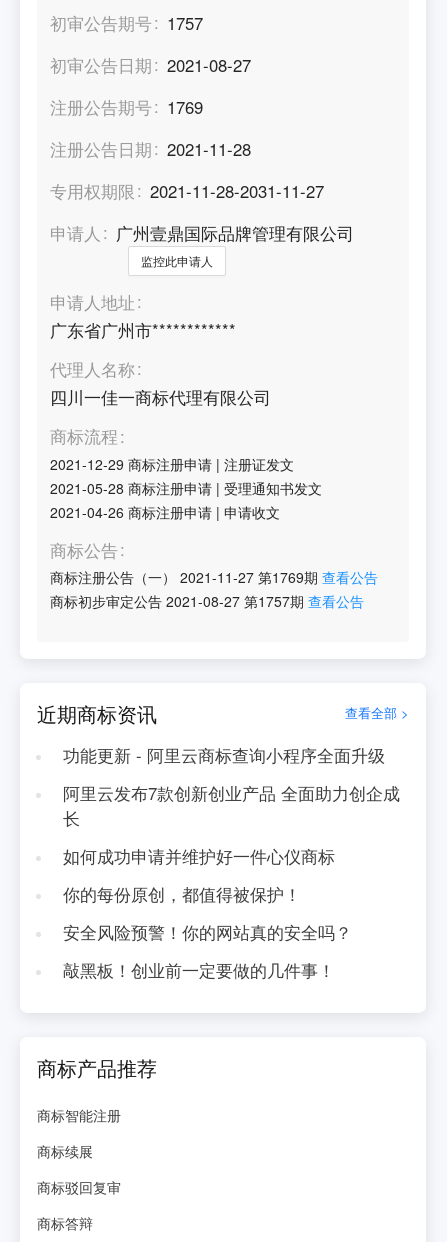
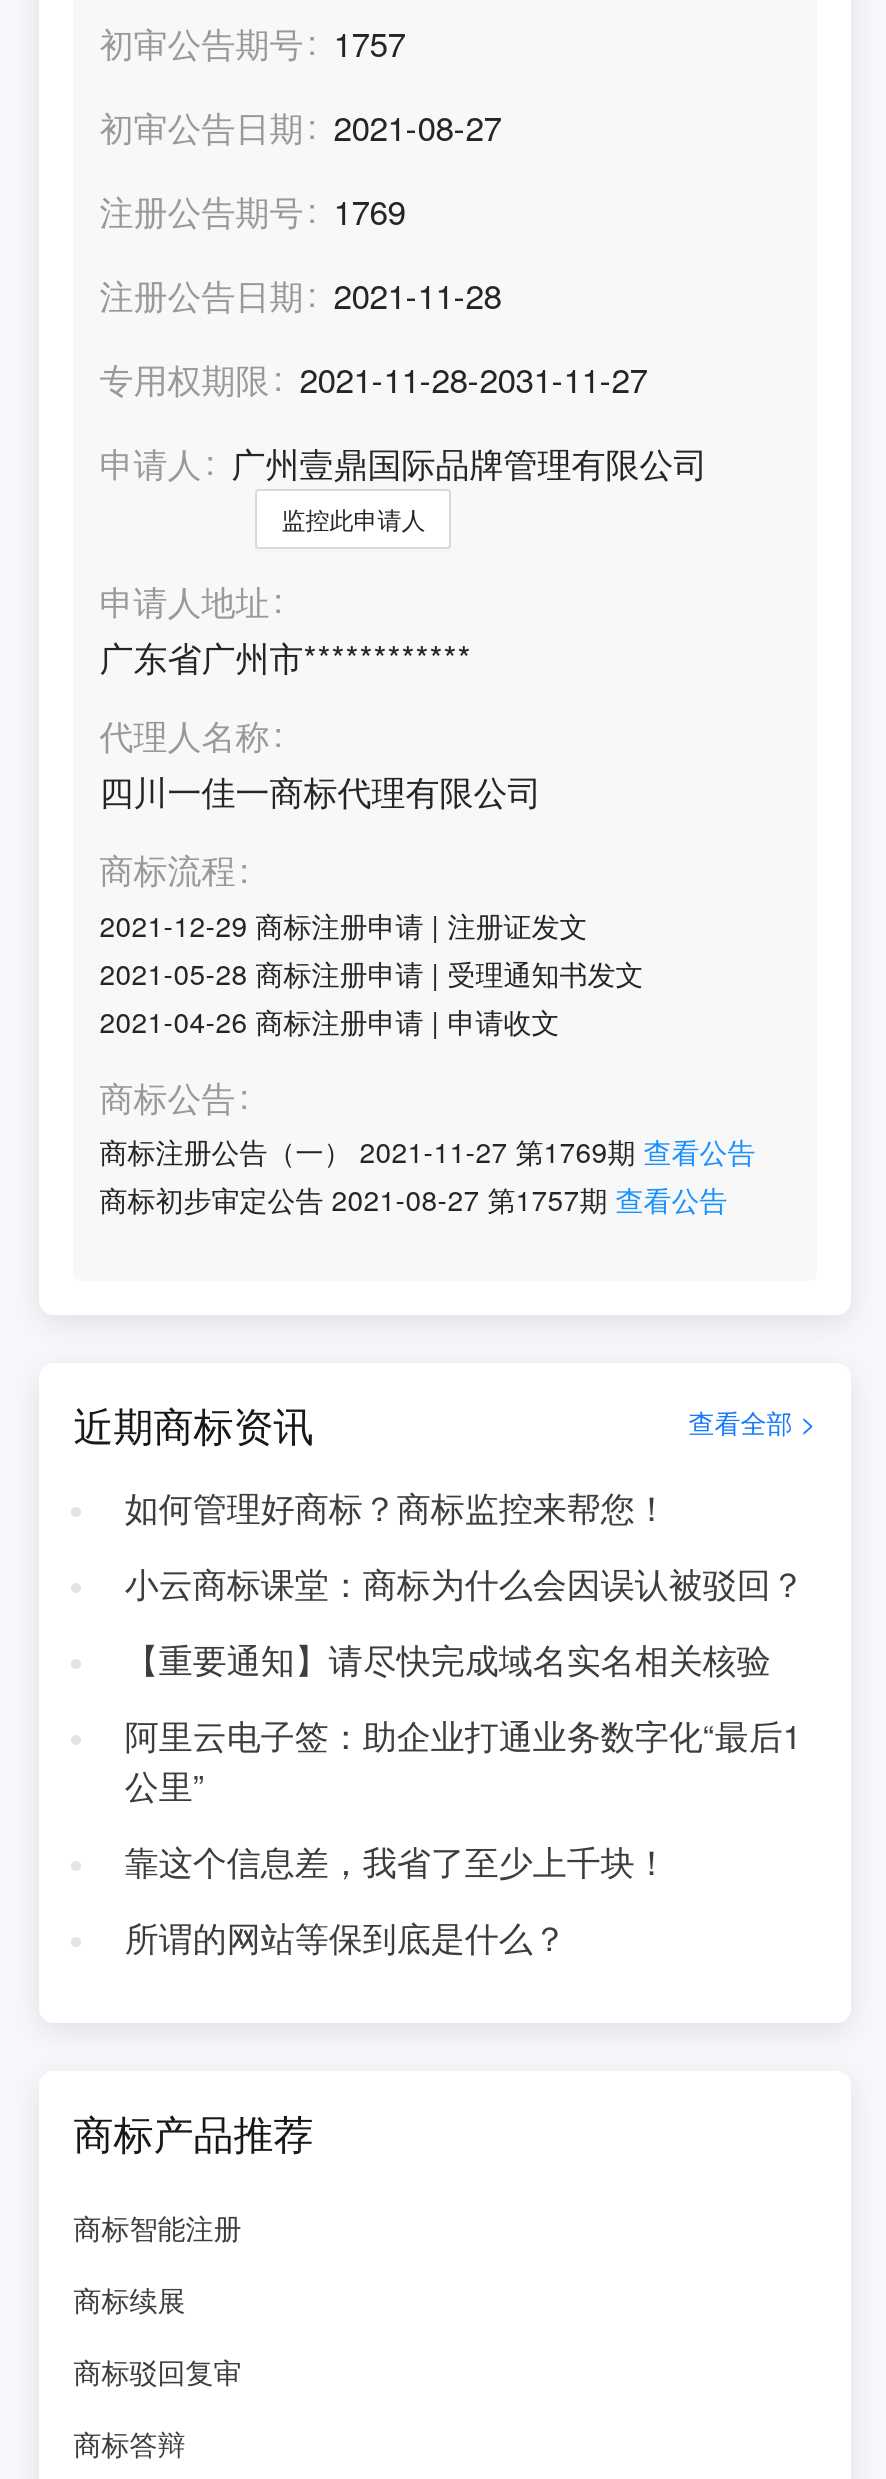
- 功能更新 - 阿里云商标查询小程序全面升级
+ 如何管理好商标？商标监控来帮您！

- 阿里云发布7款创新创业产品 全面助力创企成
- 长
+ 小云商标课堂：商标为什么会因误认被驳回？

- 如何成功申请并维护好一件心仪商标
+ 【重要通知】请尽快完成域名实名相关核验

- 你的每份原创，都值得被保护！
+ 阿里云电子签：助企业打通业务数字化“最后1
+ 公里”

- 安全风险预警！你的网站真的安全吗？
+ 靠这个信息差，我省了至少上千块！

- 敲黑板！创业前一定要做的几件事！
+ 所谓的网站等保到底是什么？
